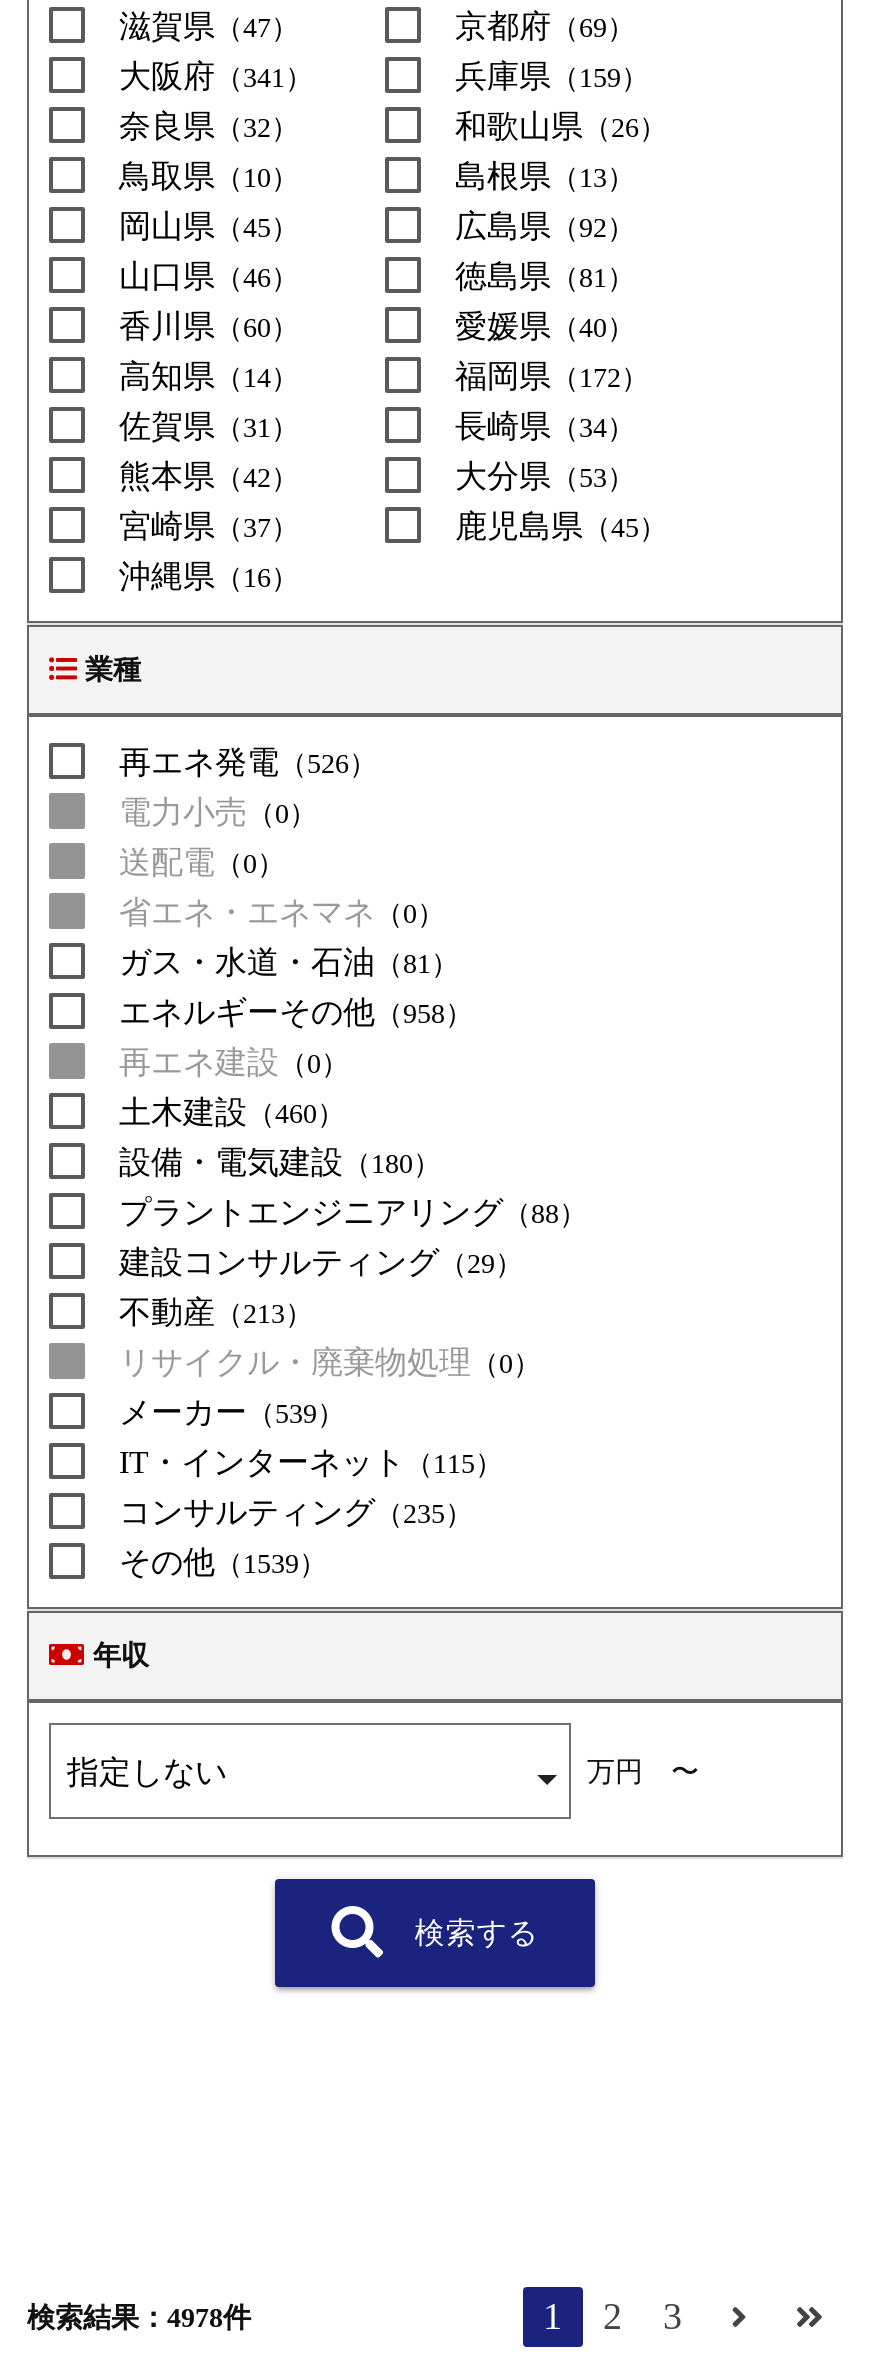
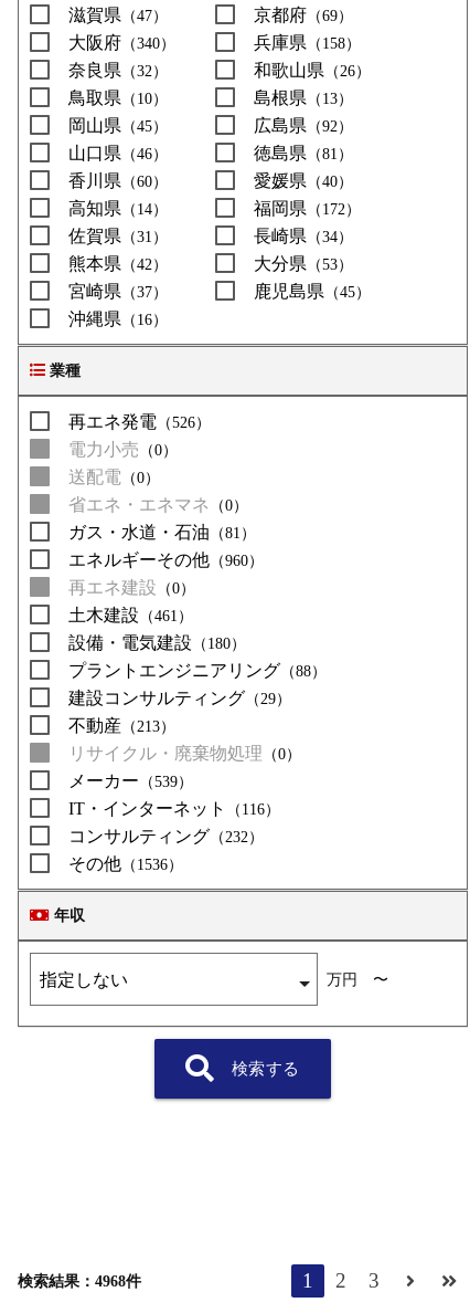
- 大阪府（341）
+ 大阪府（340）

- 兵庫県（159）
+ 兵庫県（158）

- エネルギーその他（958）
+ エネルギーその他（960）

- 土木建設（460）
+ 土木建設（461）

- IT・インターネット（115）
+ IT・インターネット（116）

- コンサルティング（235）
+ コンサルティング（232）

- その他（1539）
+ その他（1536）

- 検索結果：4978件
+ 検索結果：4968件
